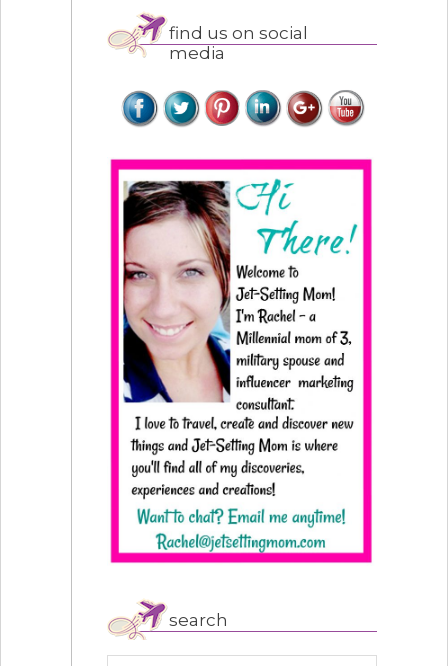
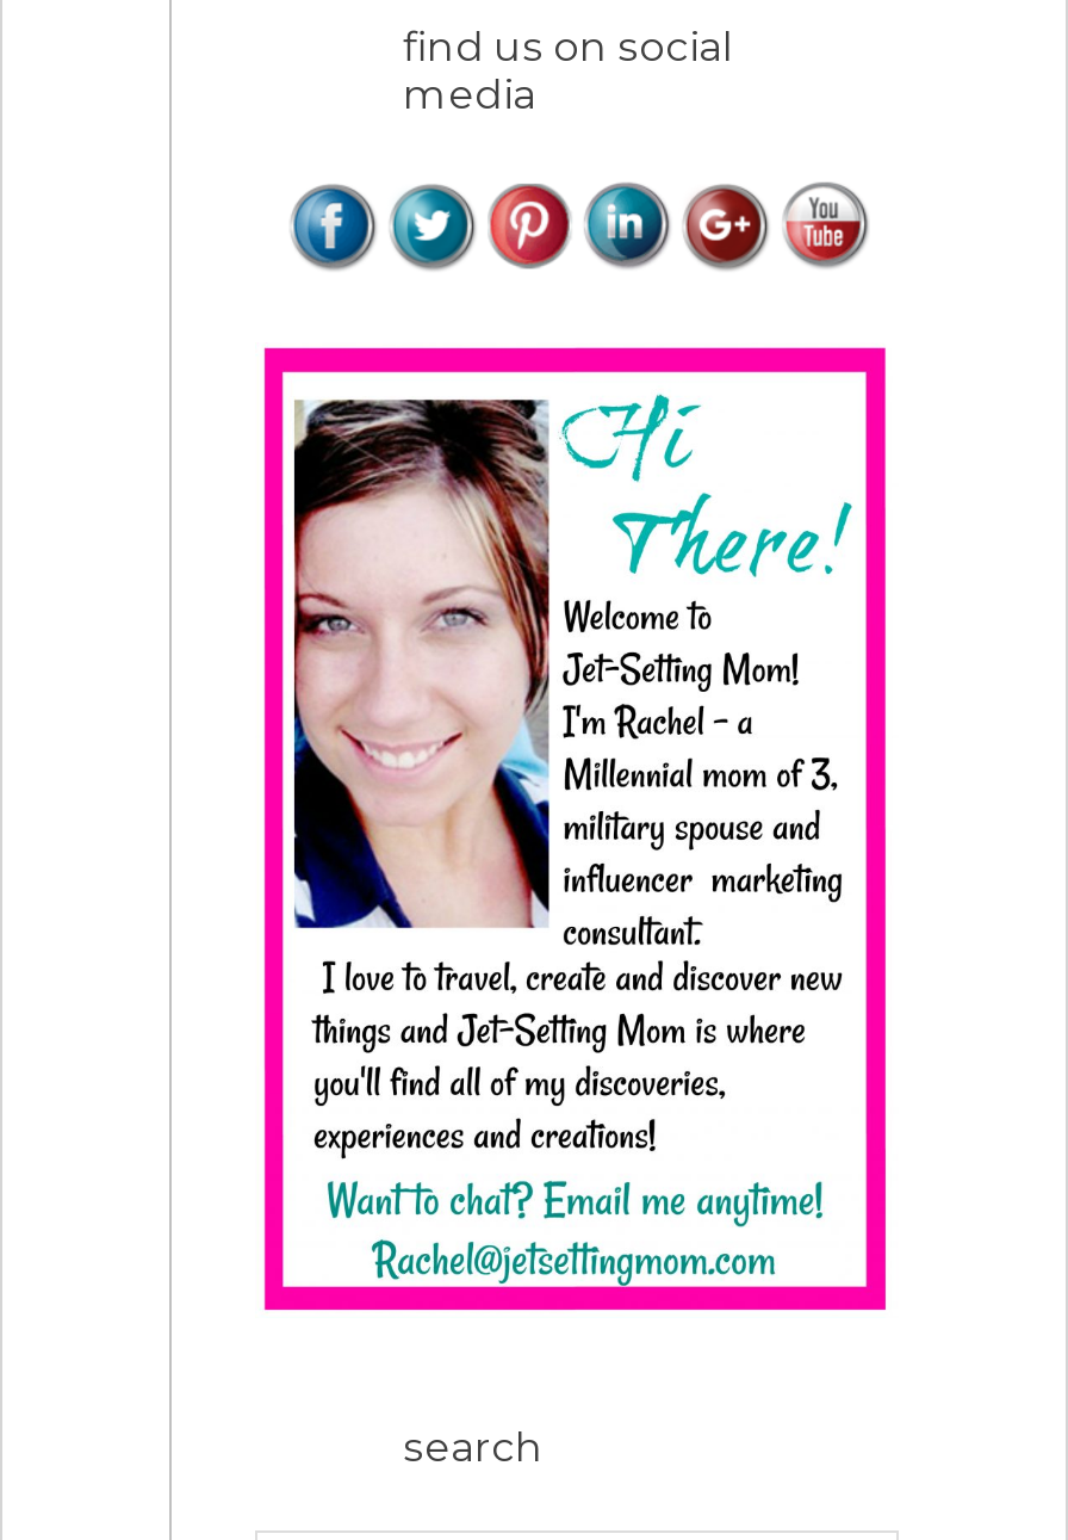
- [image]

- [image]
